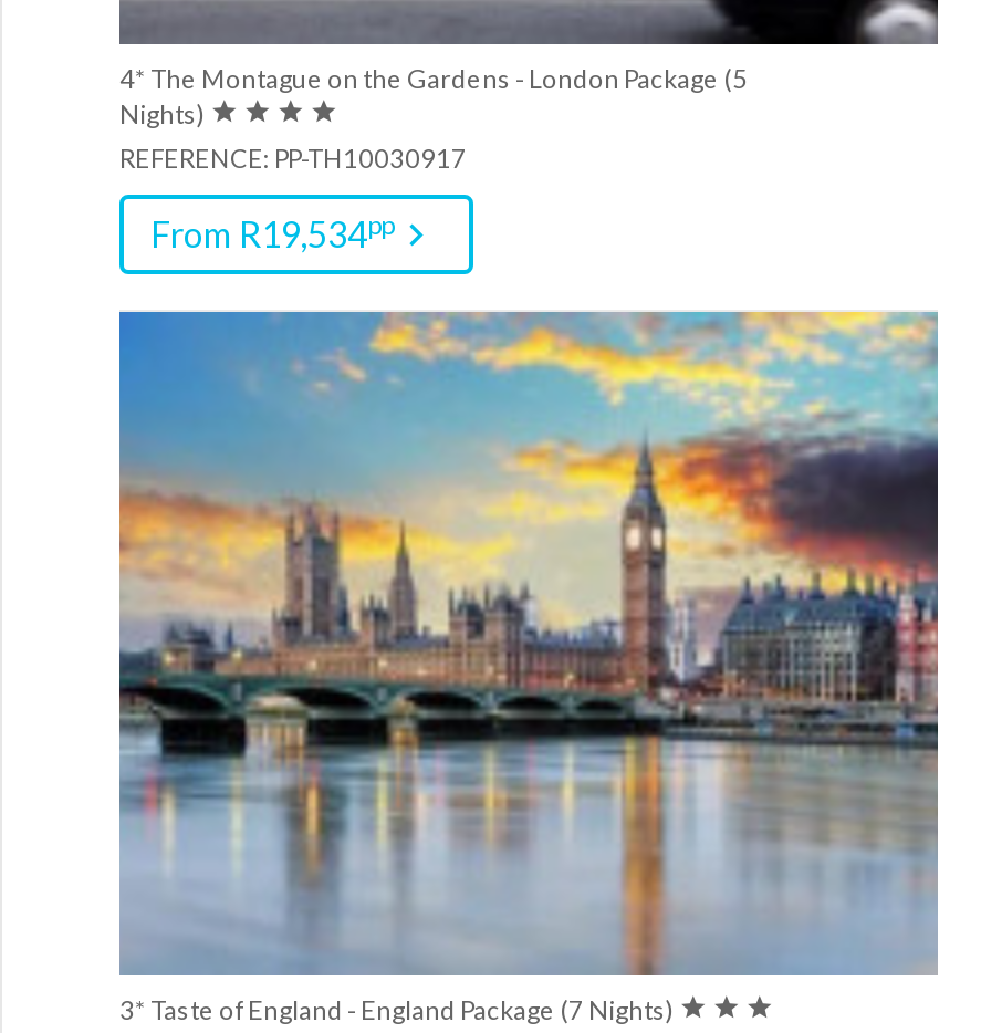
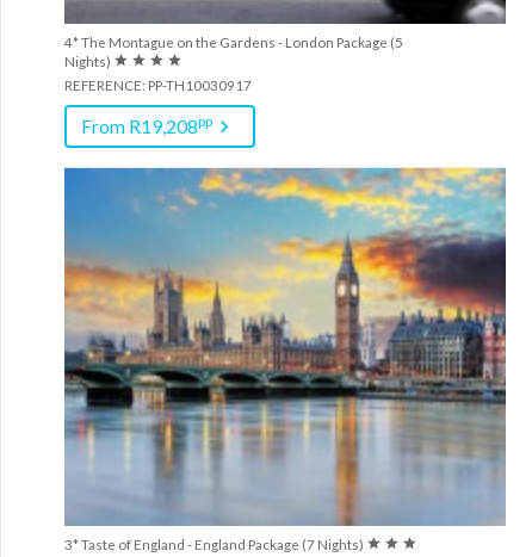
- From R19,534pp
+ From R19,208pp
